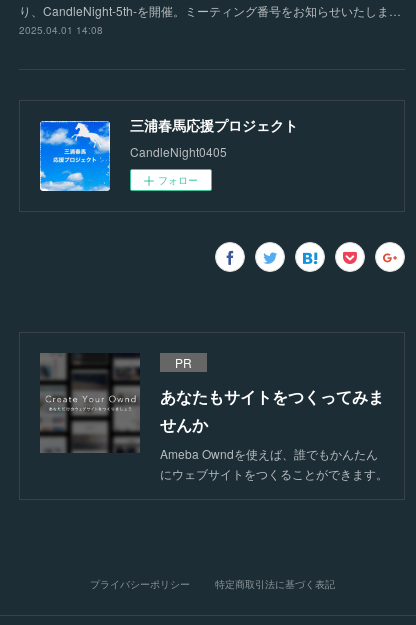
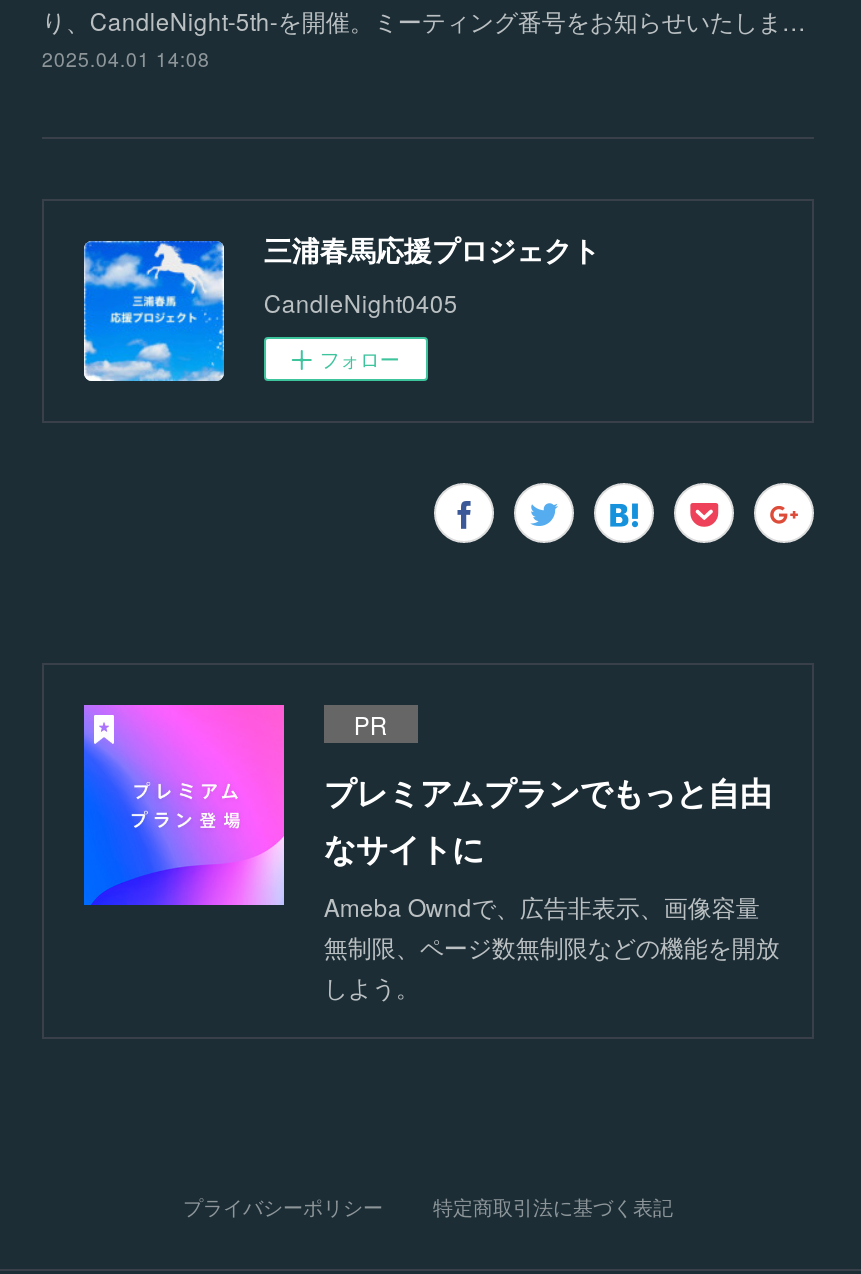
- [image]
- あなたもサイトをつくってみま
- せんか
- Ameba Owndを使えば、誰でもかんたん
- にウェブサイトをつくることができます。
+ [image]
+ プレミアムプランでもっと自由
+ なサイトに
+ Ameba Owndで、広告非表示、画像容量
+ 無制限、ページ数無制限などの機能を開放
+ しよう。
